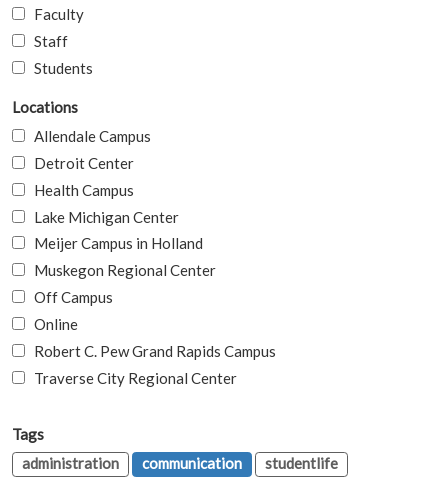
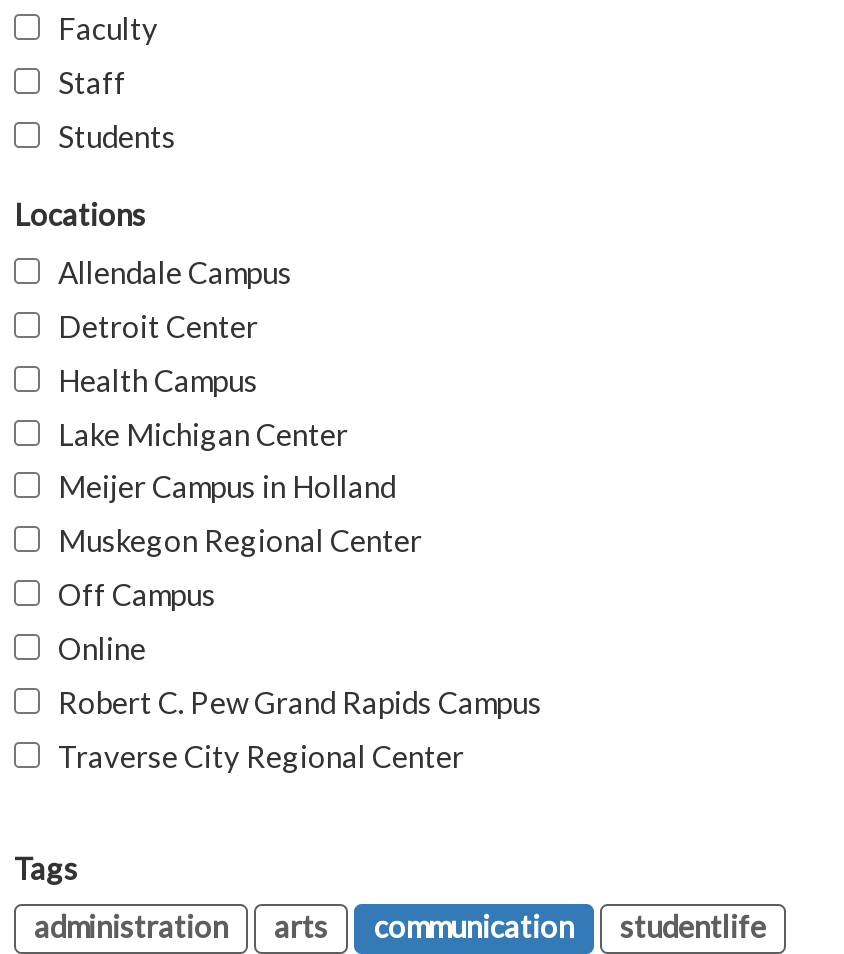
+ arts
